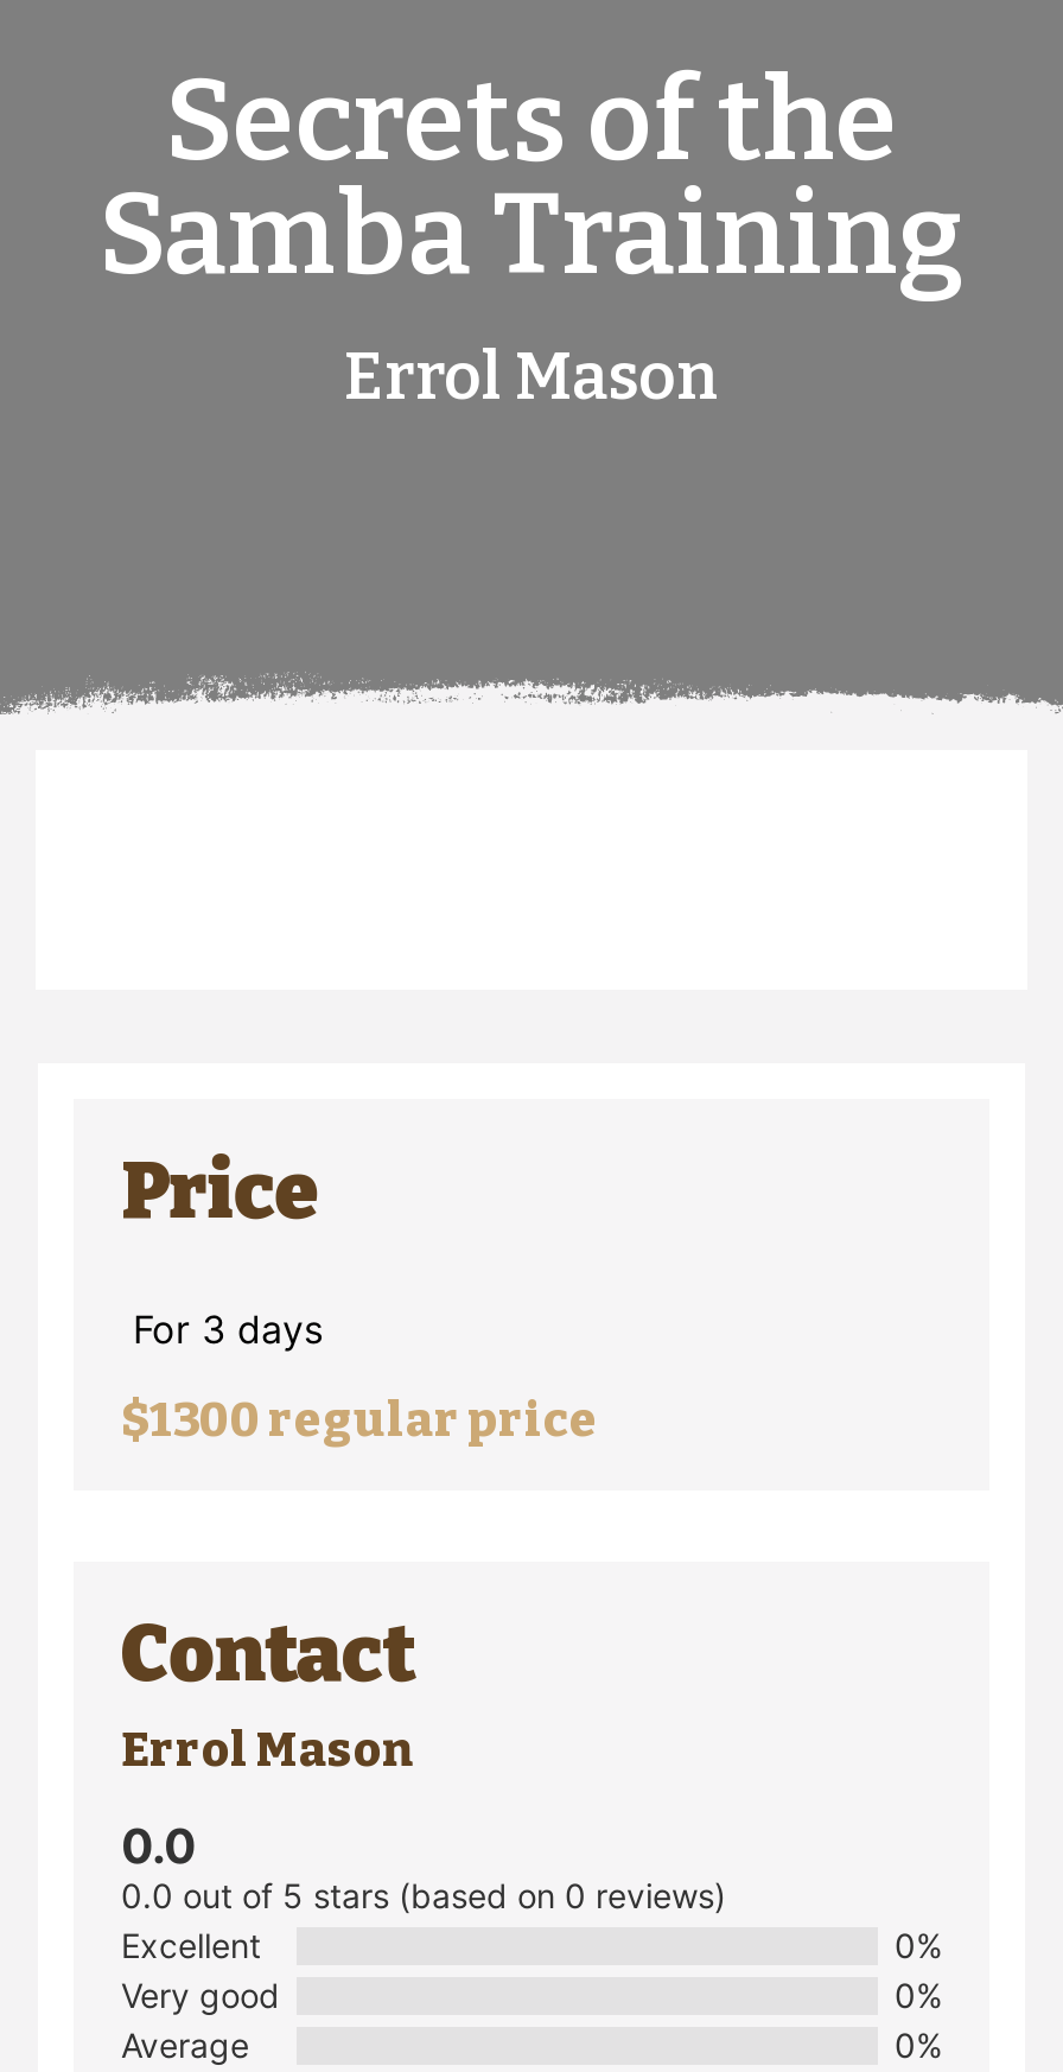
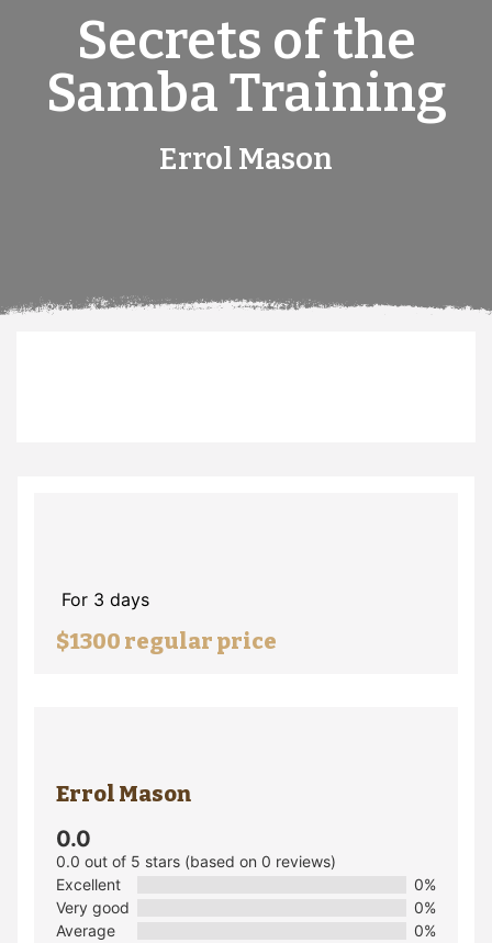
- Price

- Contact
